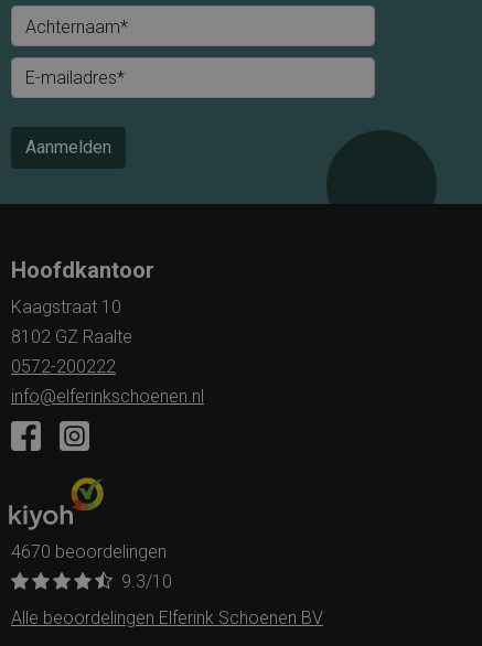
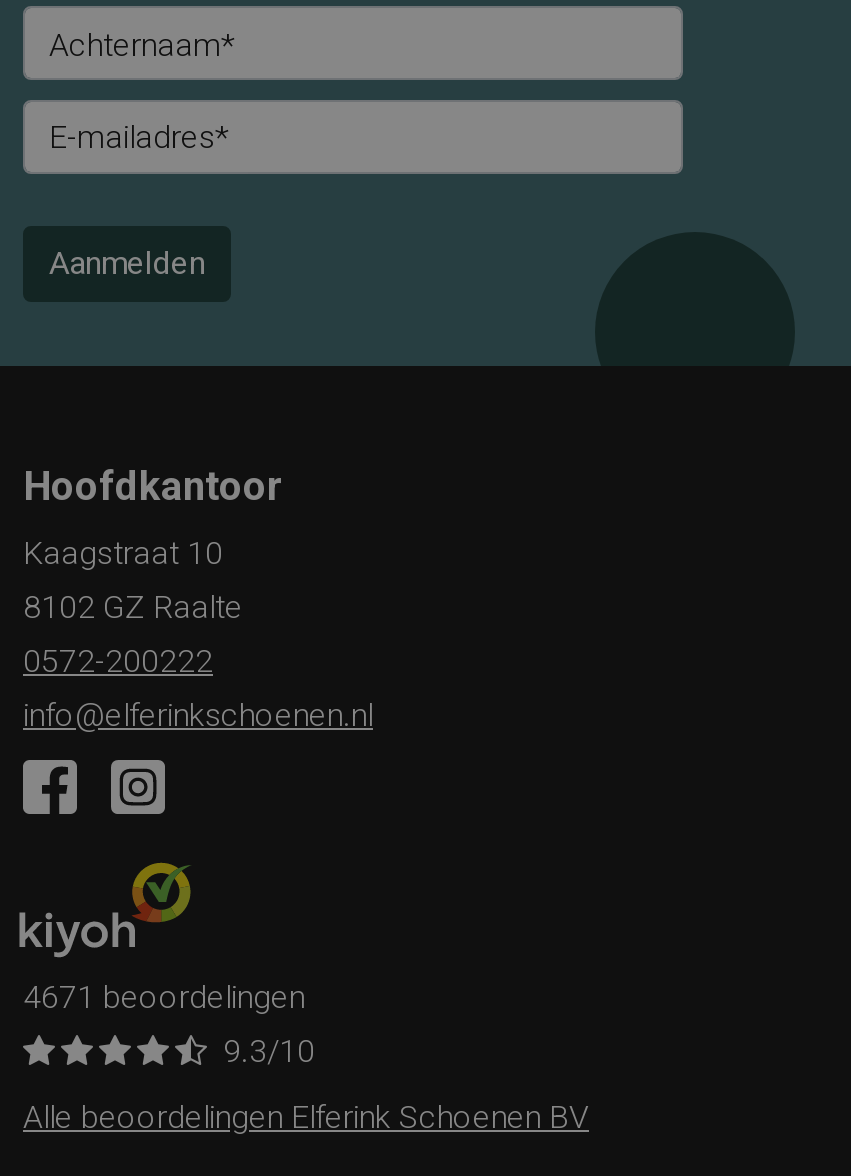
- 4670 beoordelingen
+ 4671 beoordelingen
